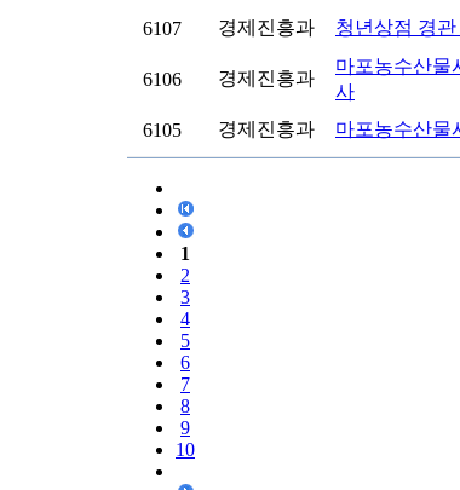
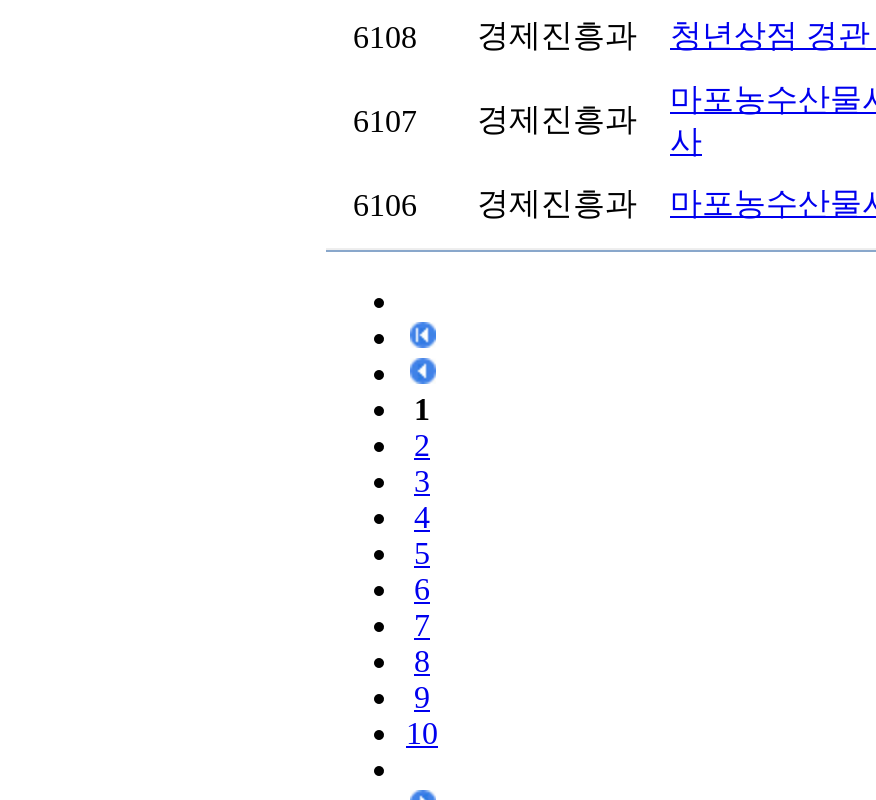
- 6107
+ 6108

- 6106 경제진흥과
+ 6107 경제진흥과

- 6105
+ 6106
